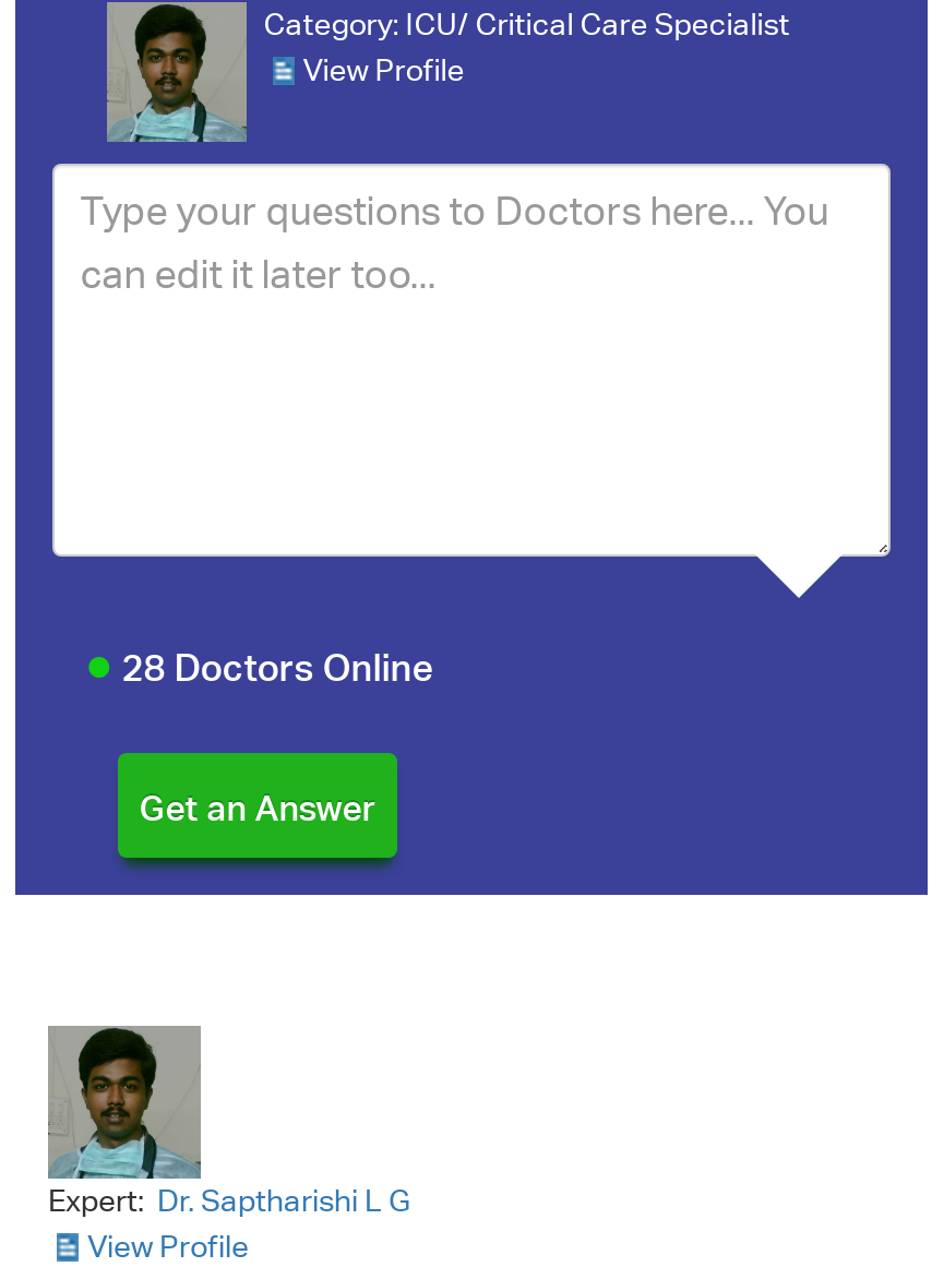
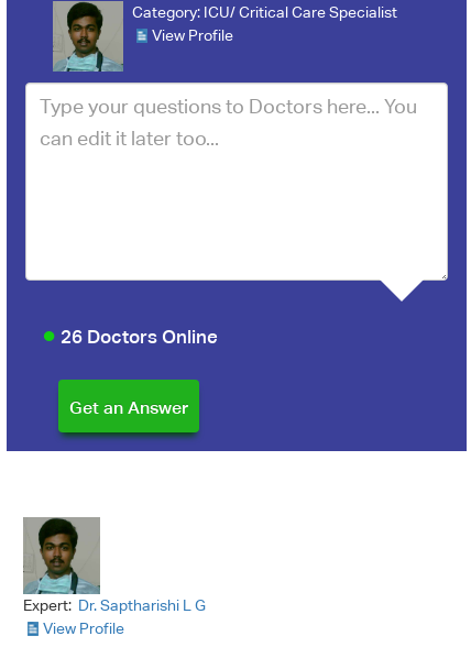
- 28 Doctors Online
+ 26 Doctors Online
